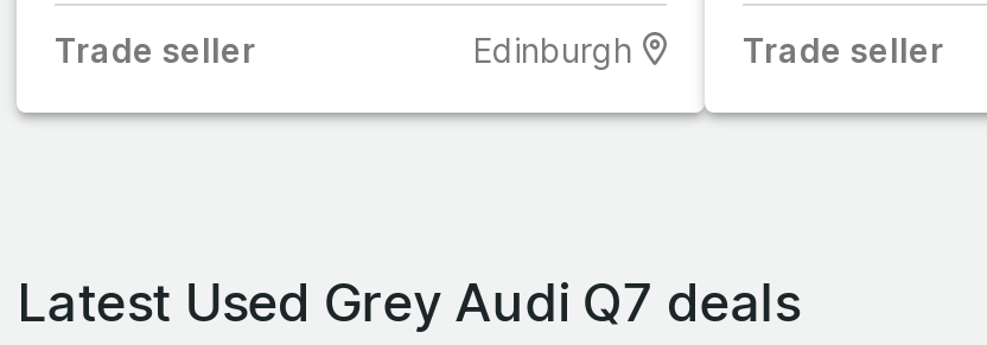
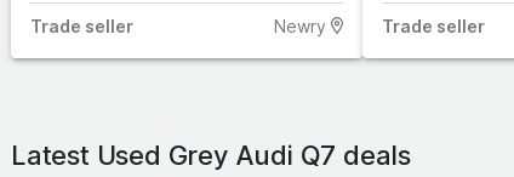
- Edinburgh
+ Newry
